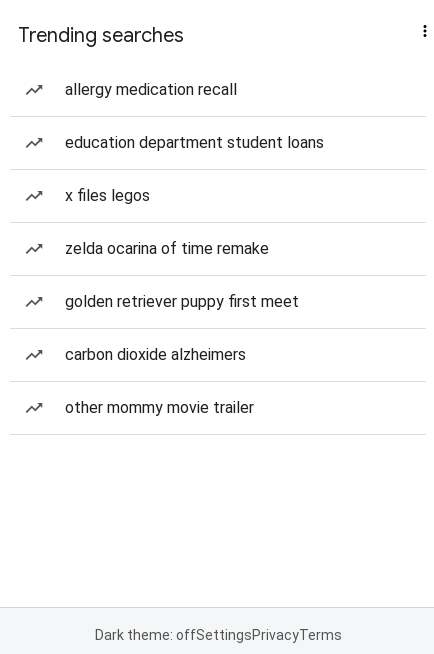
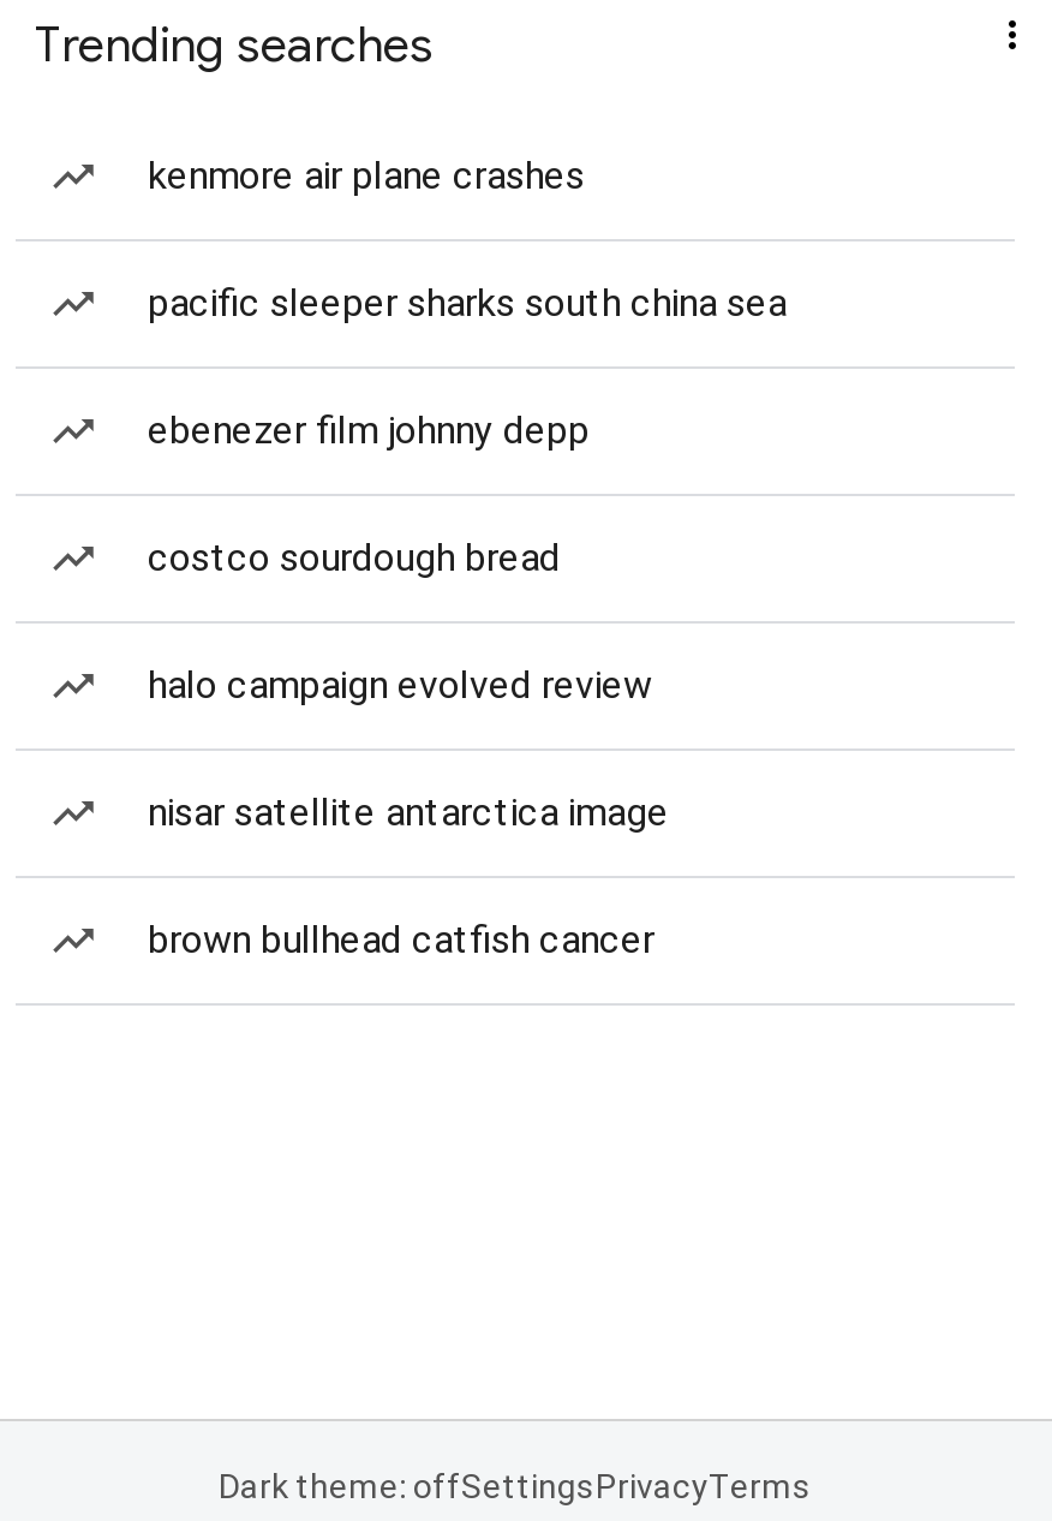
- allergy medication recall
+ kenmore air plane crashes

- education department student loans
+ pacific sleeper sharks south china sea

- x files legos
+ ebenezer film johnny depp

- zelda ocarina of time remake
+ costco sourdough bread

- golden retriever puppy first meet
+ halo campaign evolved review

- carbon dioxide alzheimers
+ nisar satellite antarctica image

- other mommy movie trailer
+ brown bullhead catfish cancer
